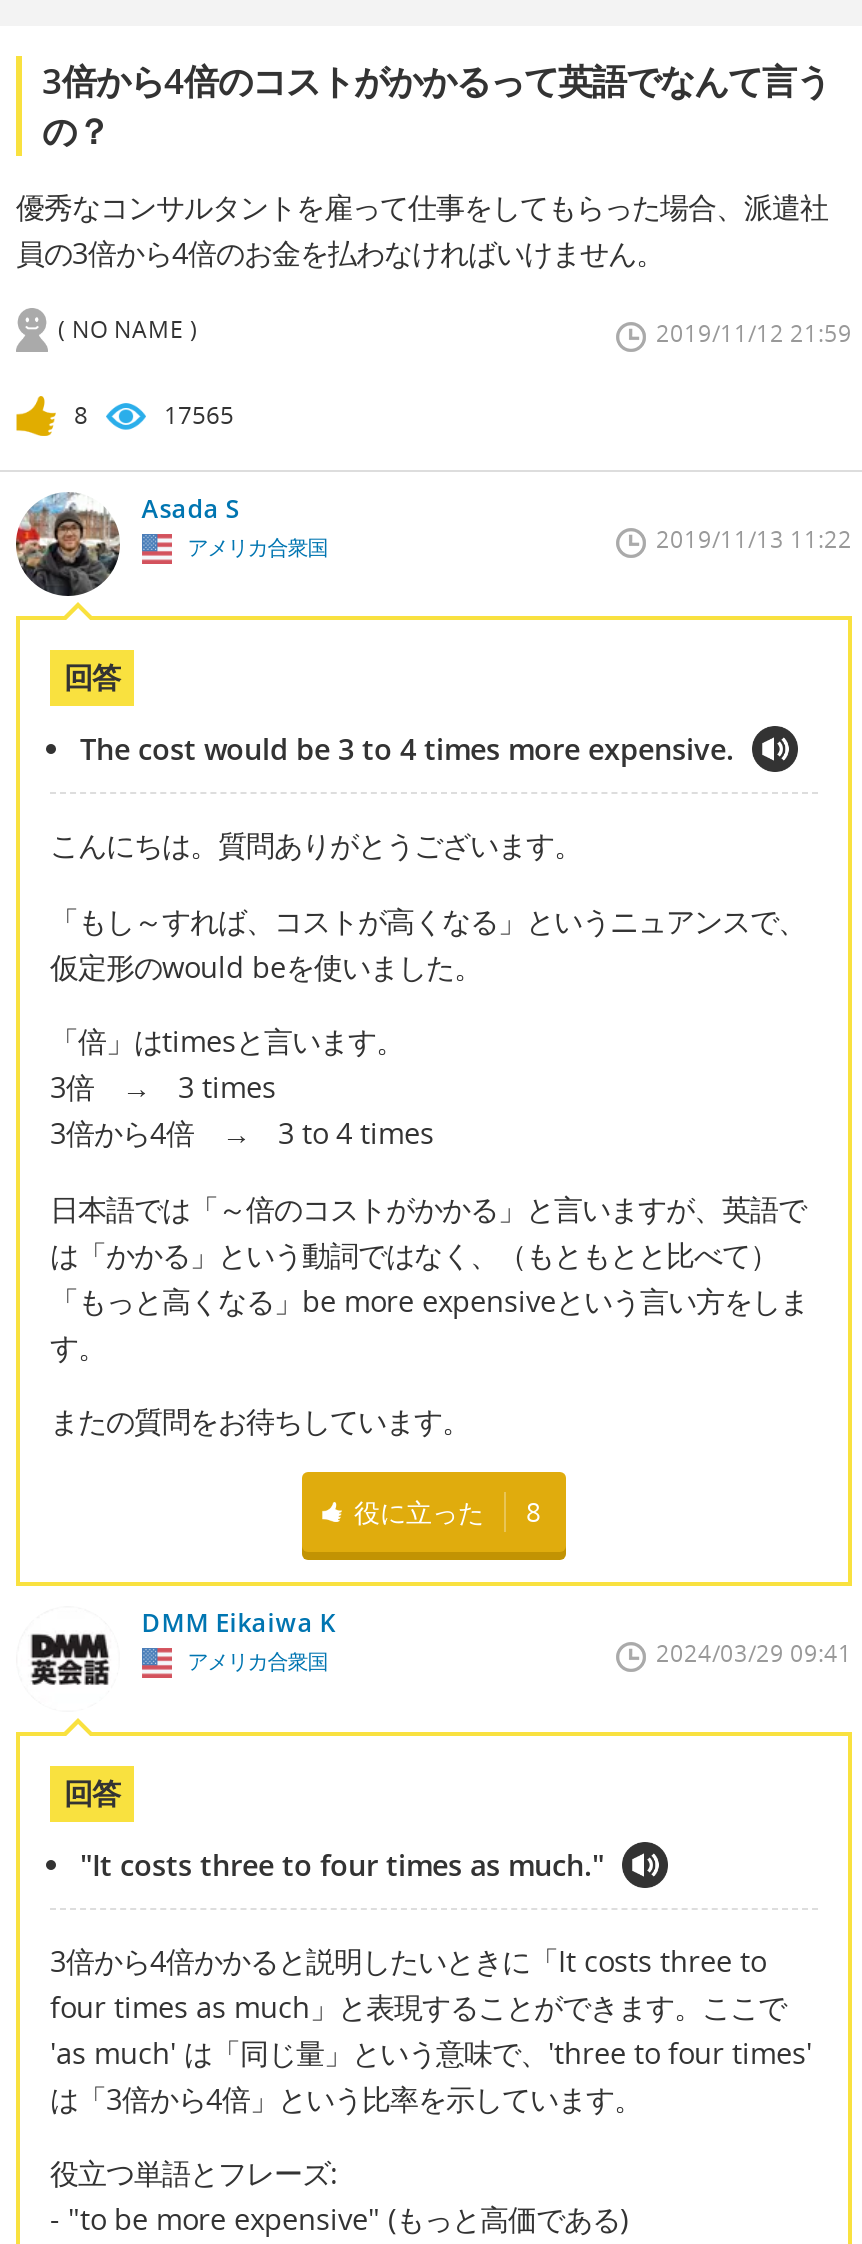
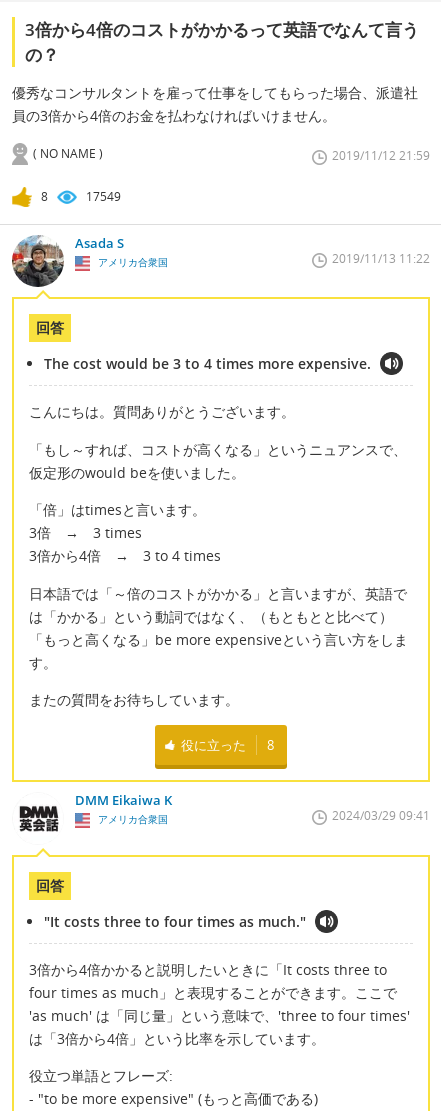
- 17565
+ 17549
